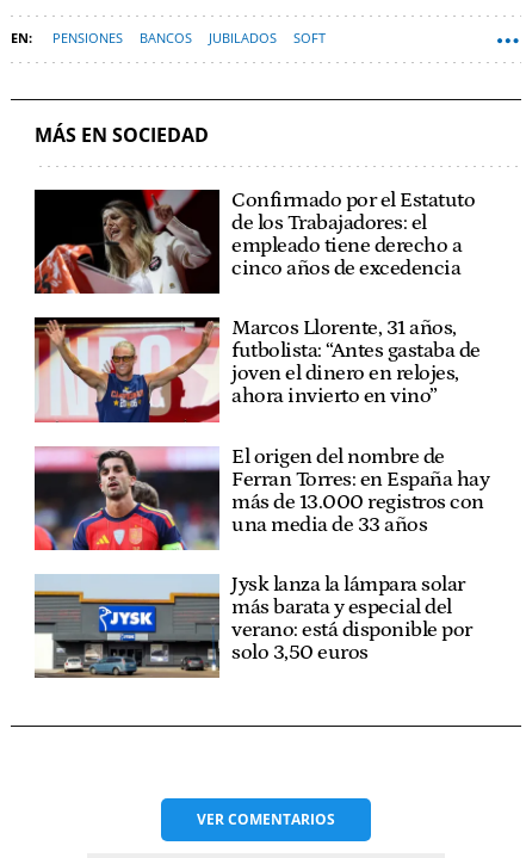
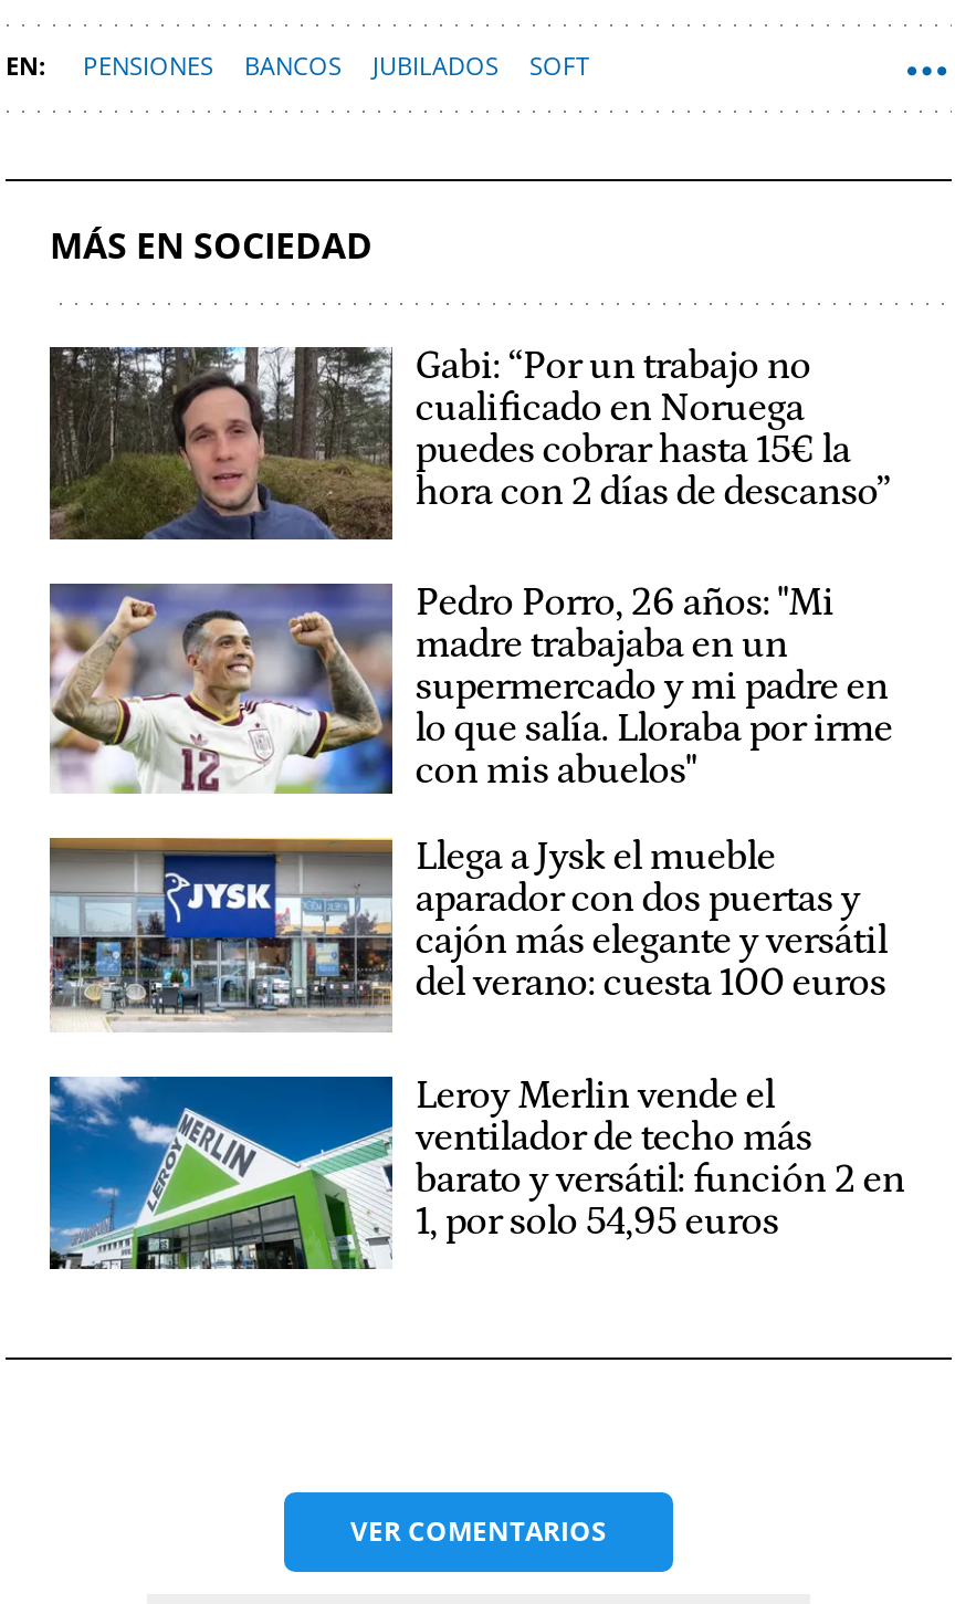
- [image]
- Confirmado por el Estatuto
- de los Trabajadores: el
- empleado tiene derecho a
- cinco años de excedencia
+ [image]
+ Gabi: “Por un trabajo no
+ cualificado en Noruega
+ puedes cobrar hasta 15€ la
+ hora con 2 días de descanso”

- [image]
- Marcos Llorente, 31 años,
- futbolista: “Antes gastaba de
- joven el dinero en relojes,
- ahora invierto en vino”
+ [image]
+ Pedro Porro, 26 años: "Mi
+ madre trabajaba en un
+ supermercado y mi padre en
+ lo que salía. Lloraba por irme
+ con mis abuelos"

- [image]
- El origen del nombre de
- Ferran Torres: en España hay
- más de 13.000 registros con
- una media de 33 años
+ [image]
+ Llega a Jysk el mueble
+ aparador con dos puertas y
+ cajón más elegante y versátil
+ del verano: cuesta 100 euros

- [image]
- Jysk lanza la lámpara solar
- más barata y especial del
- verano: está disponible por
- solo 3,50 euros
+ [image]
+ Leroy Merlin vende el
+ ventilador de techo más
+ barato y versátil: función 2 en
+ 1, por solo 54,95 euros
